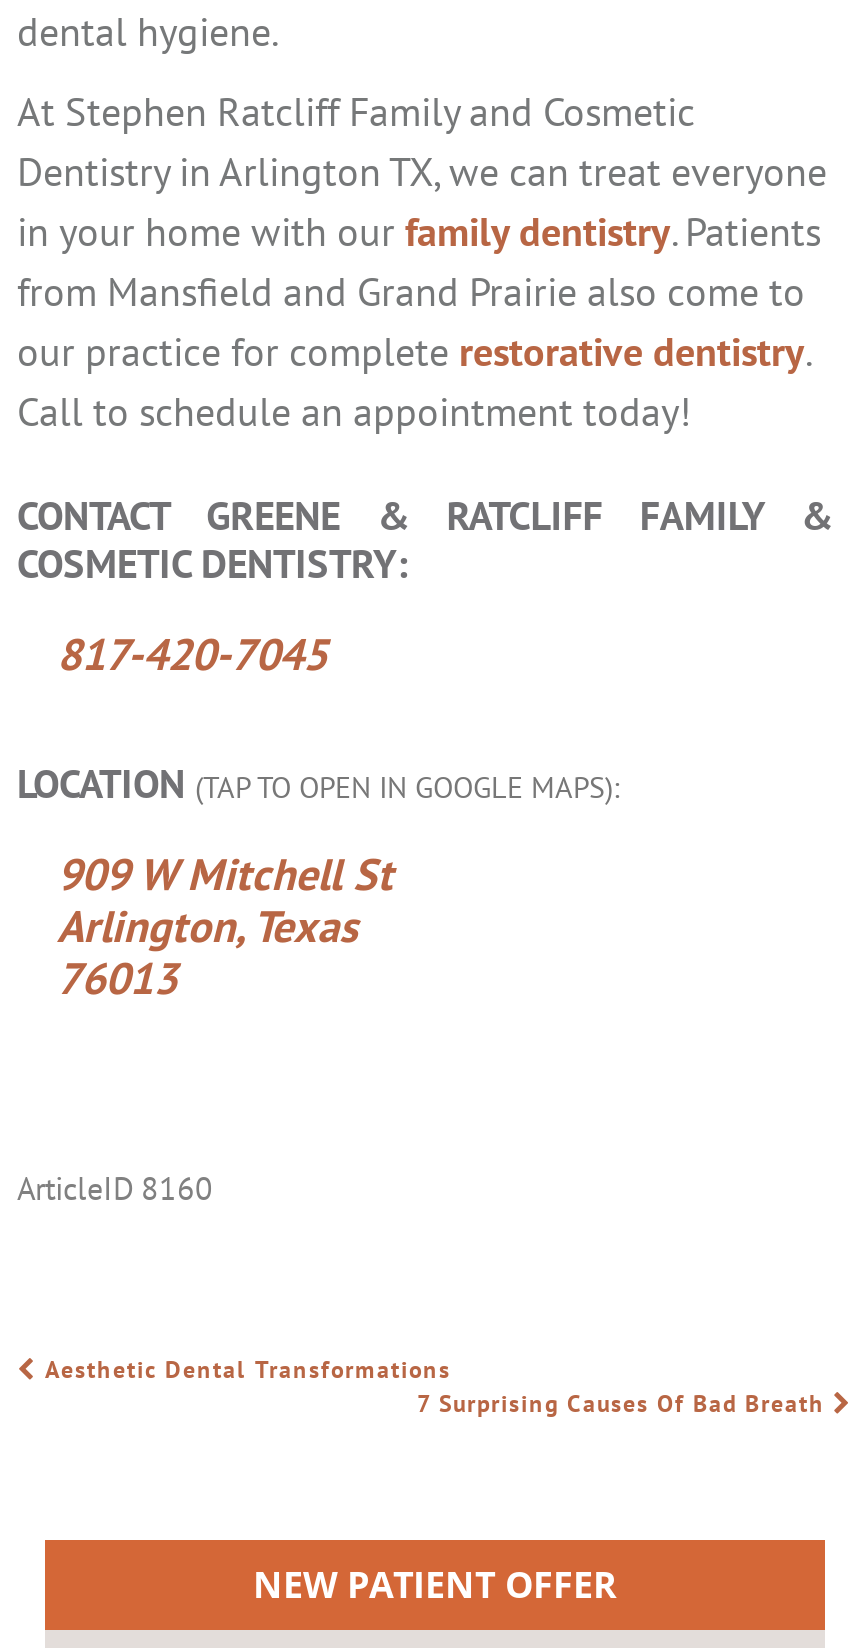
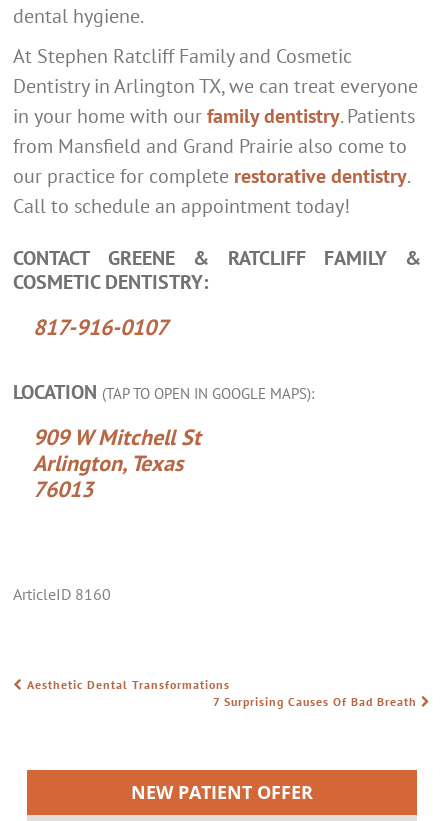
- 817-420-7045
+ 817-916-0107
